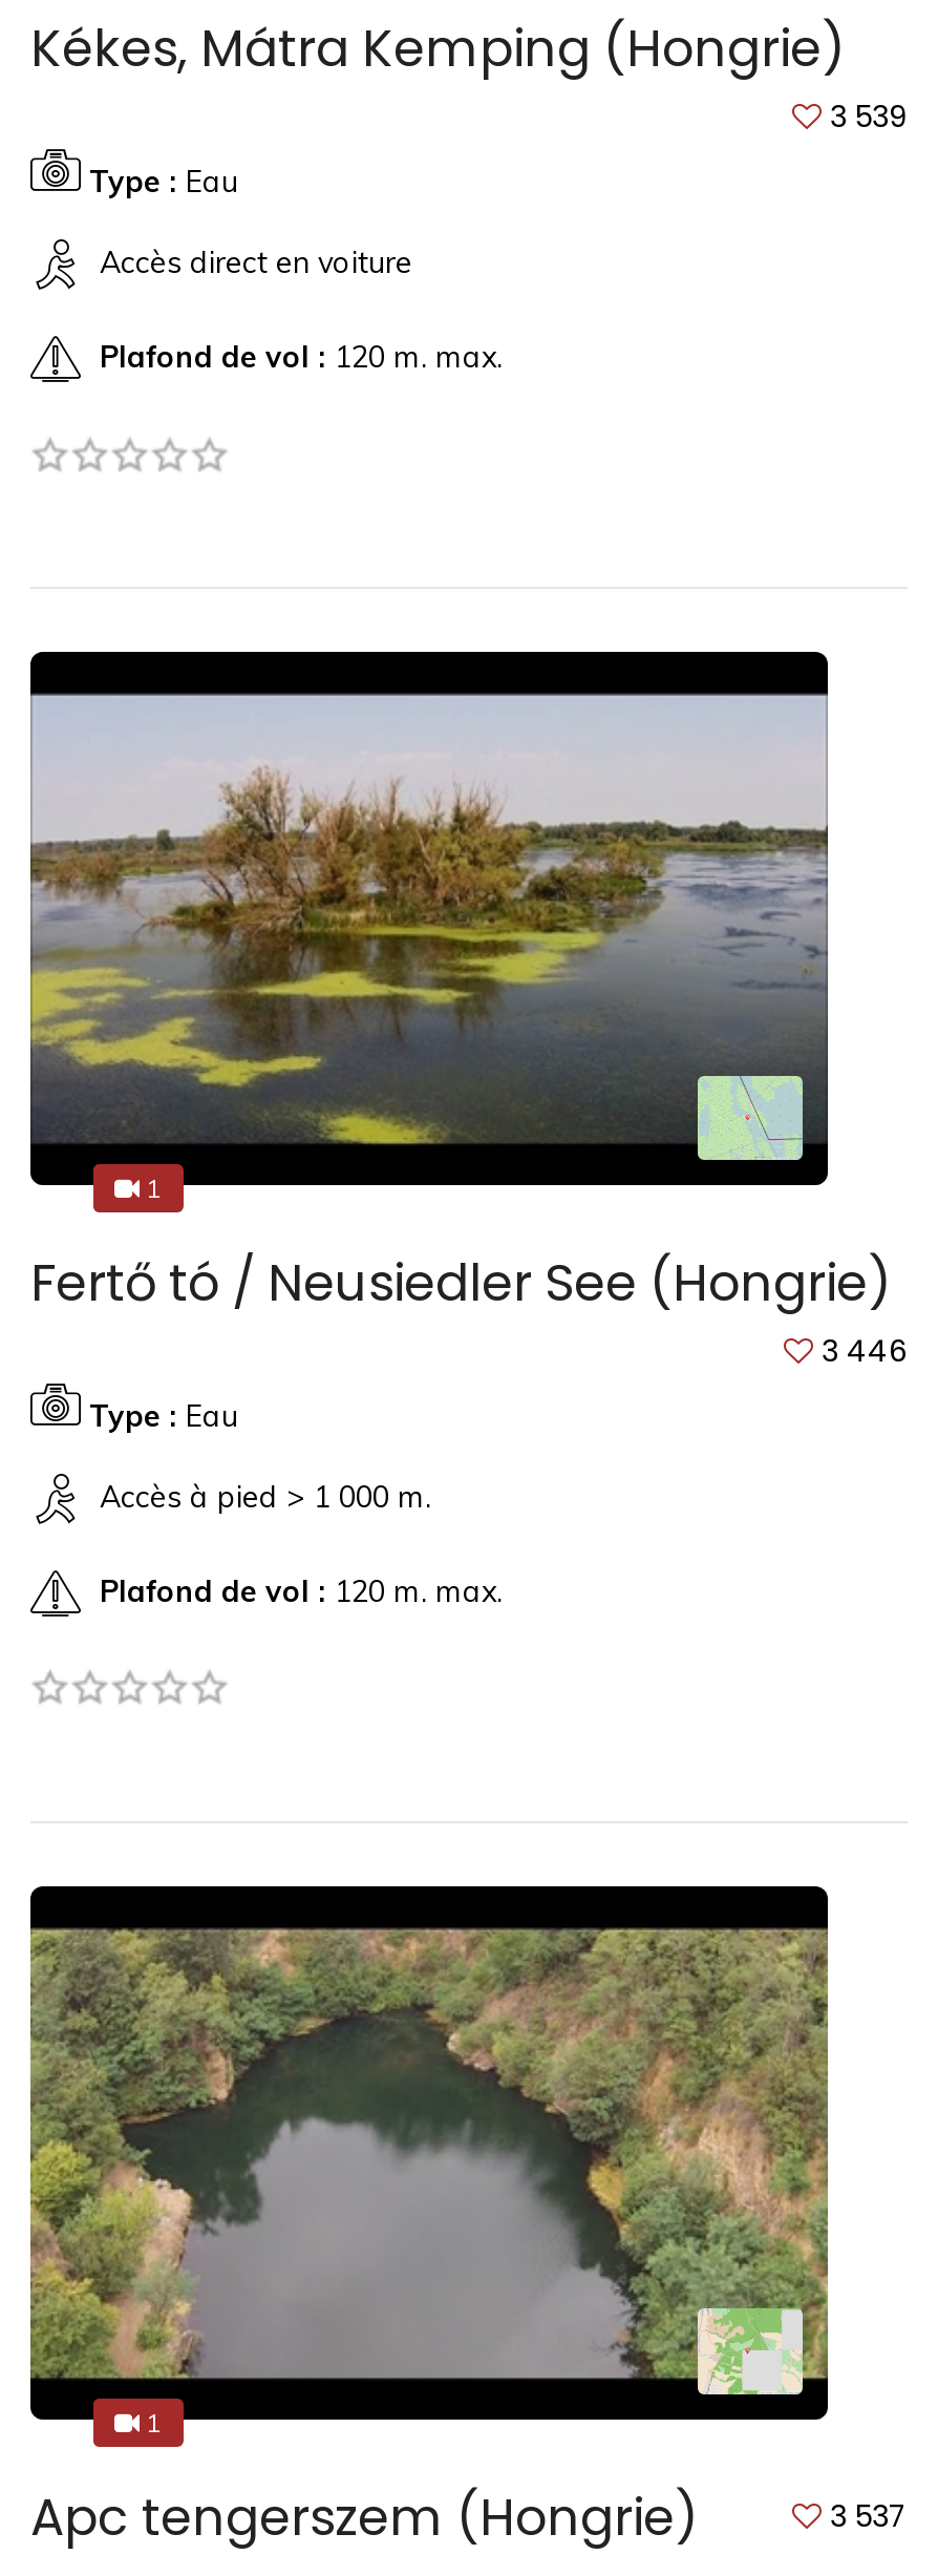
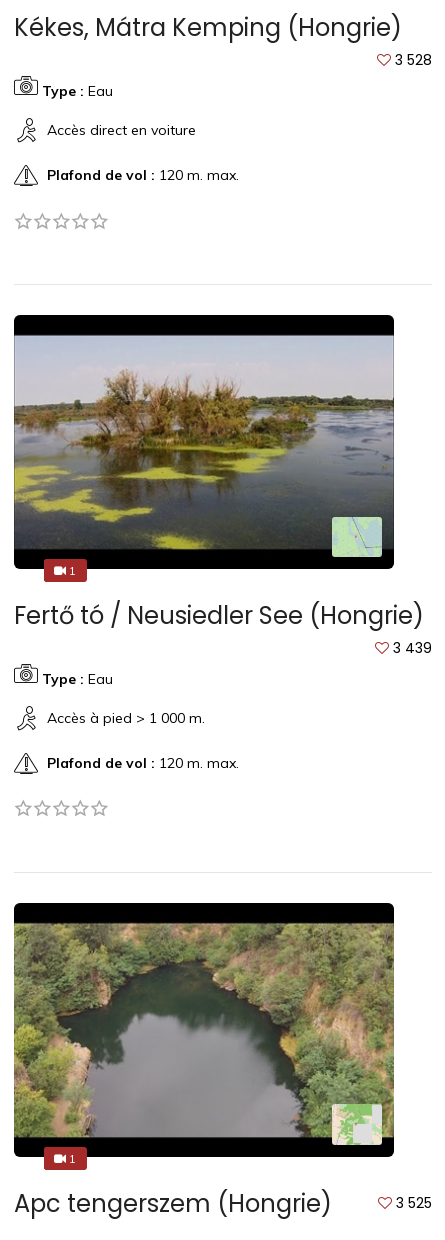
- 3 539
+ 3 528

- 3 446
+ 3 439

- 3 537
+ 3 525
